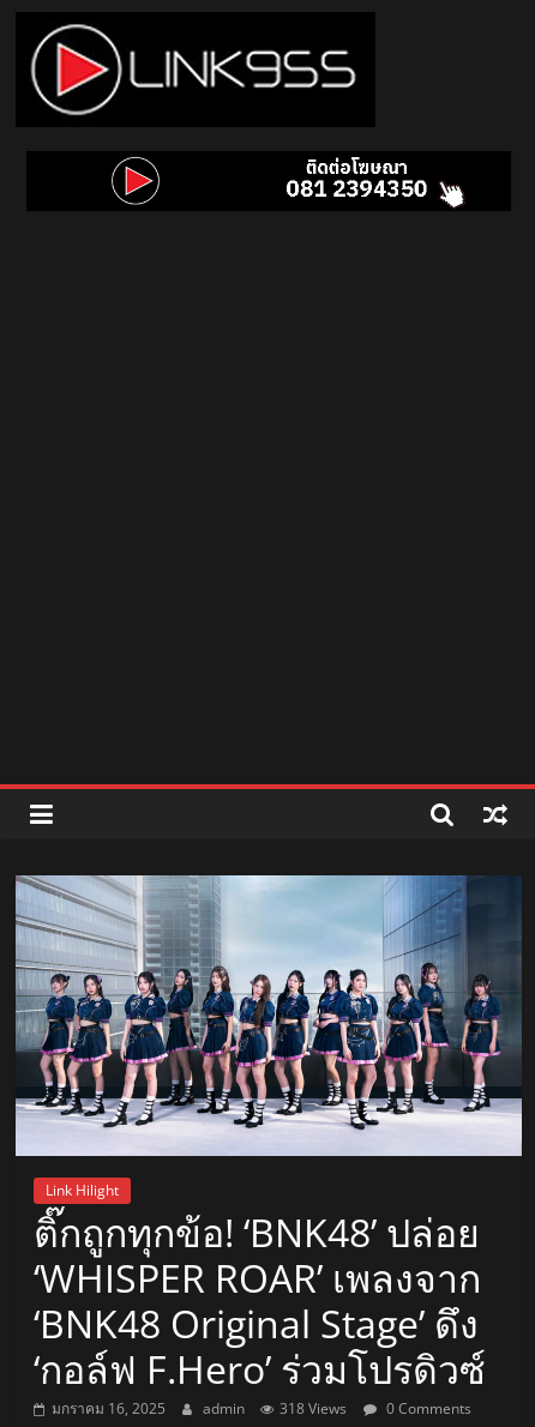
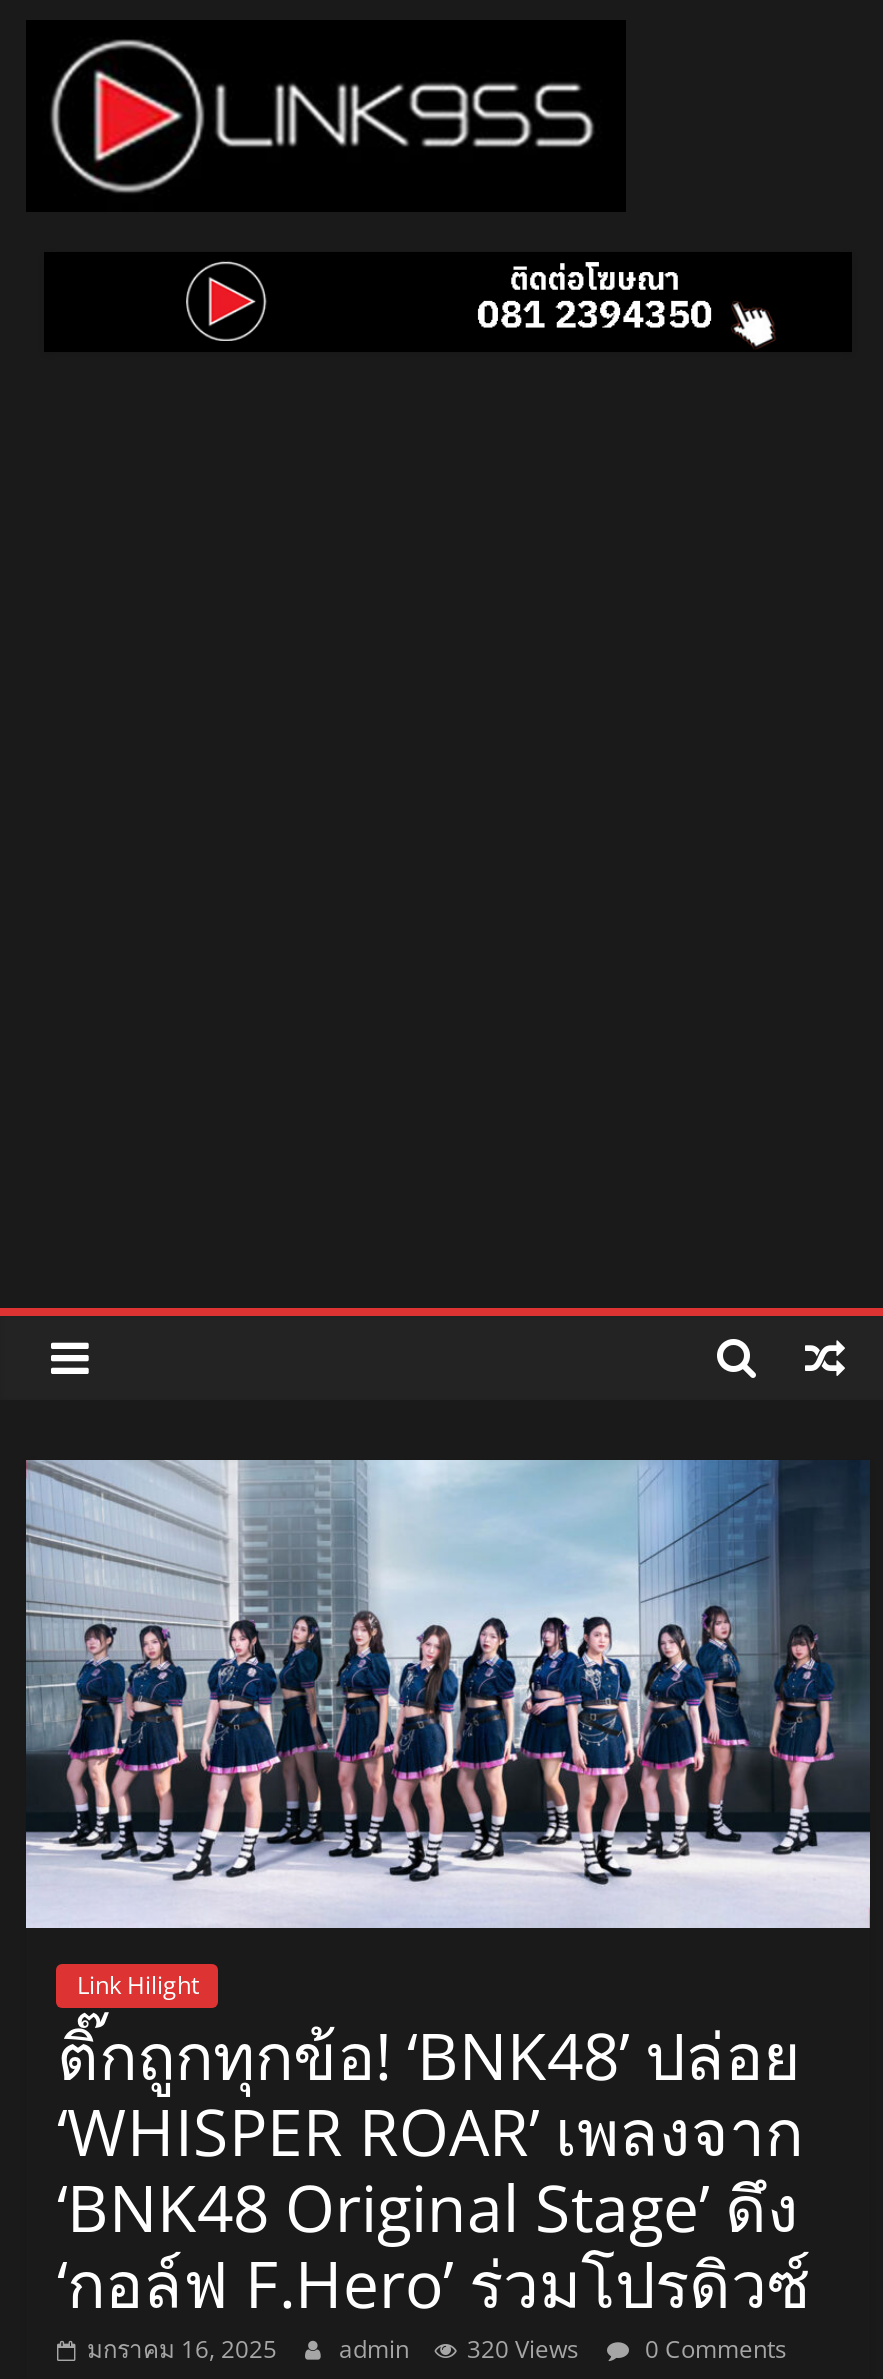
- มกราคม 16, 2025 admin 318 Views 0 Comments
+ มกราคม 16, 2025 admin 320 Views 0 Comments
